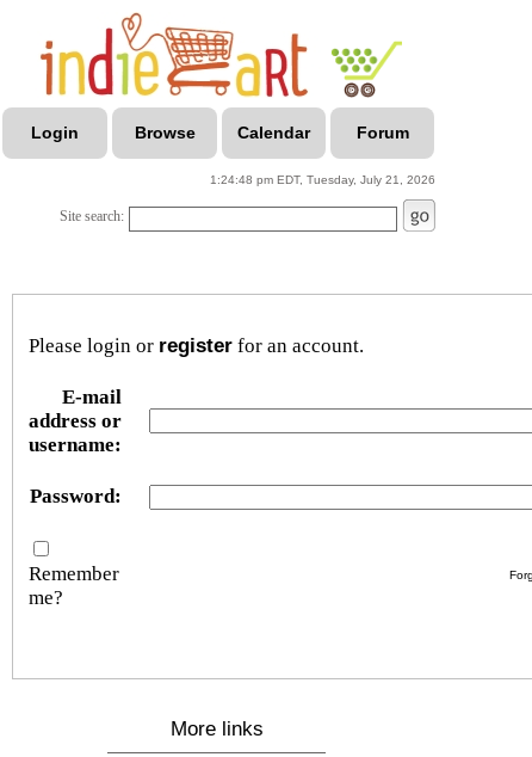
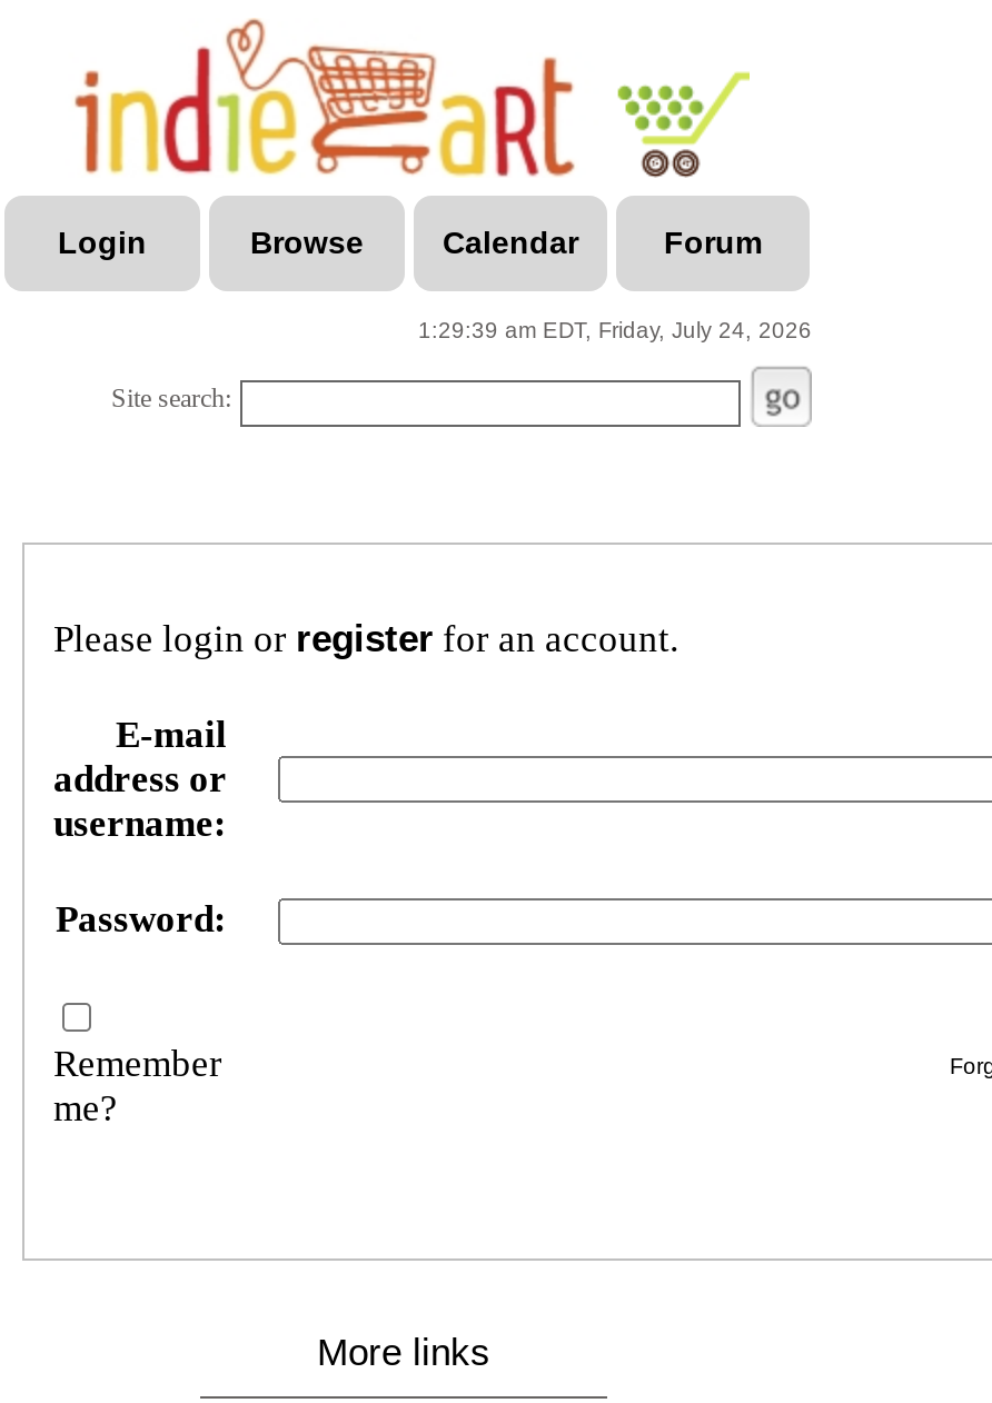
- 1:24:48 pm EDT, Tuesday, July 21, 2026
+ 1:29:39 am EDT, Friday, July 24, 2026
